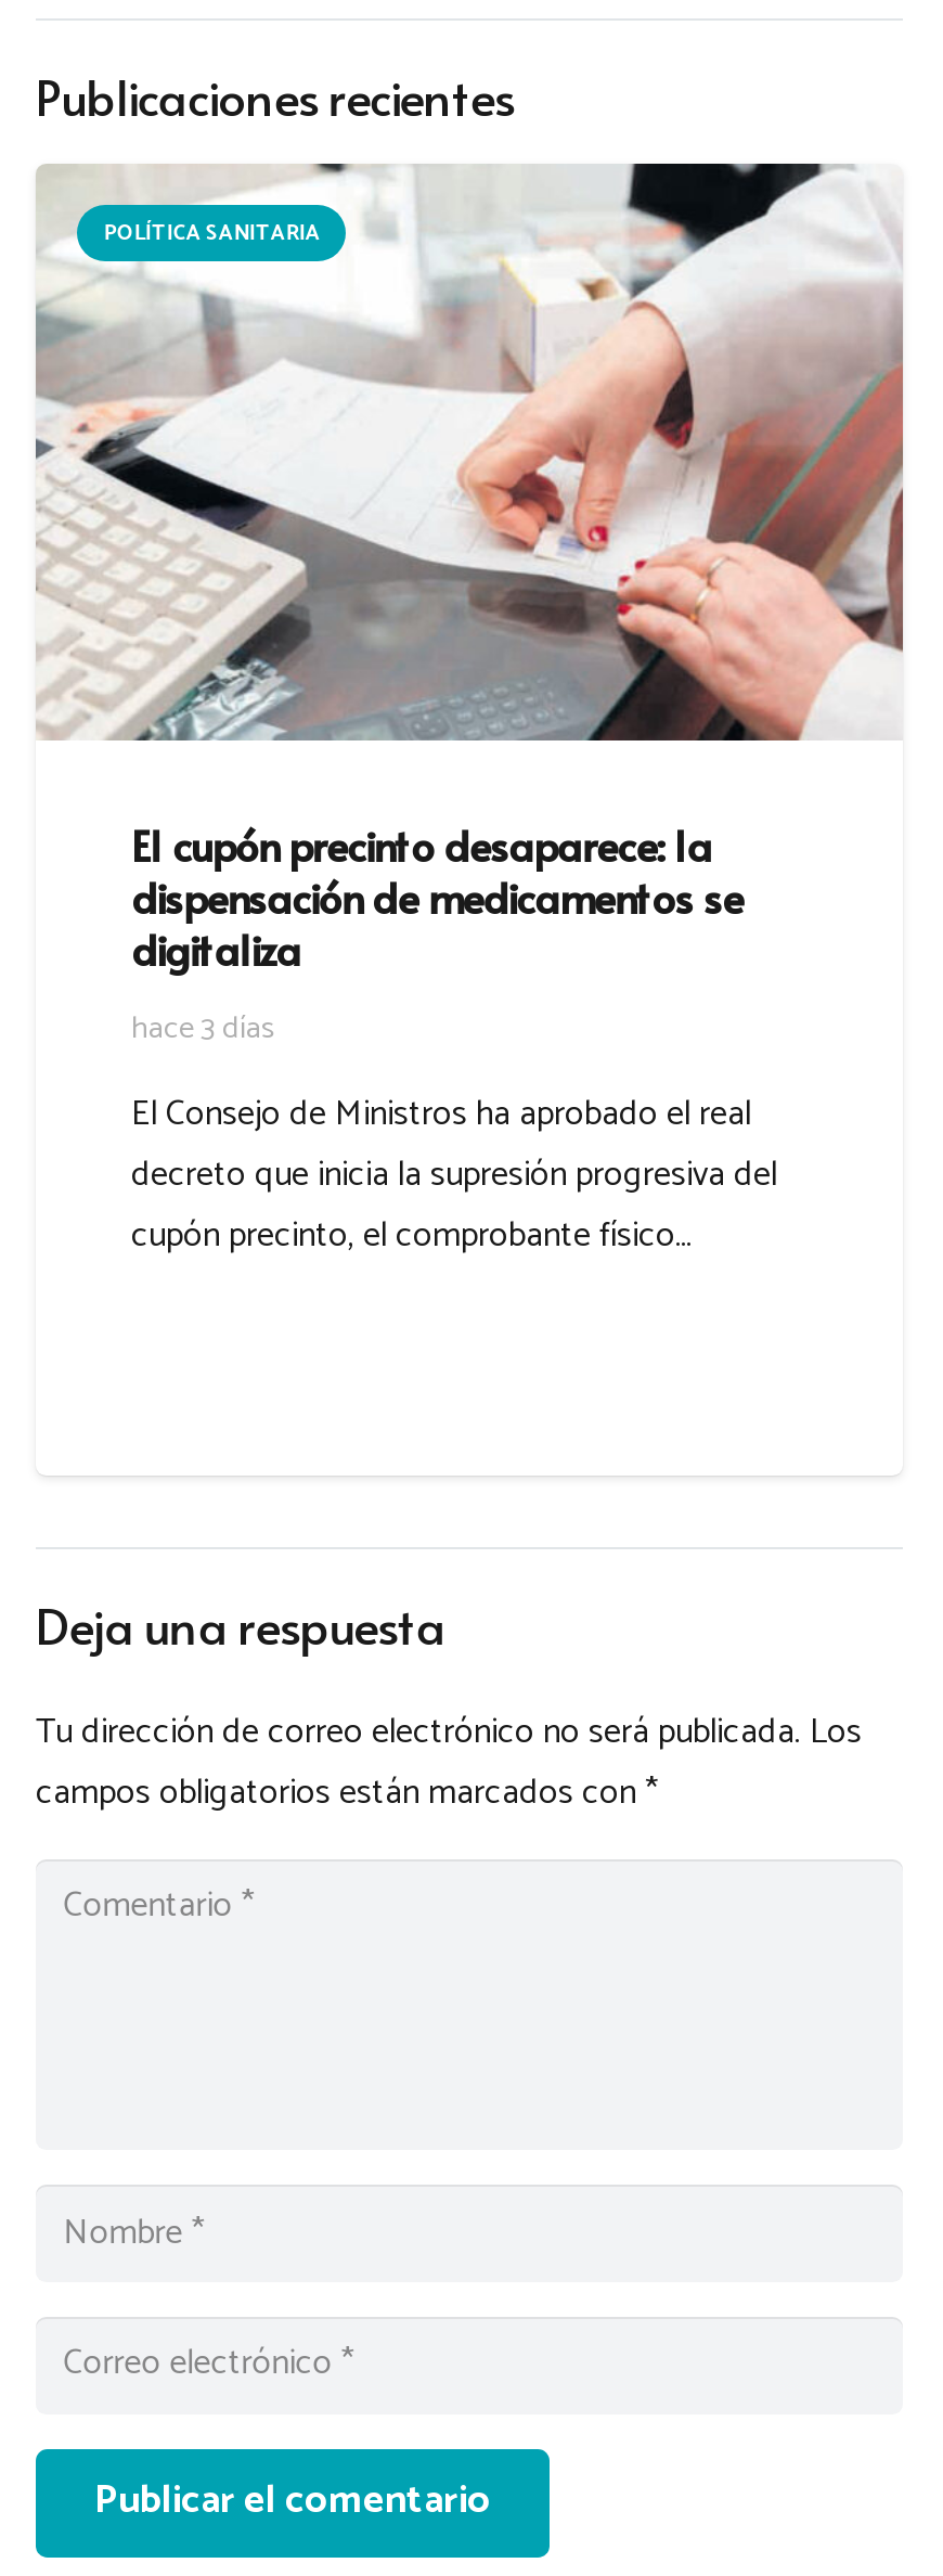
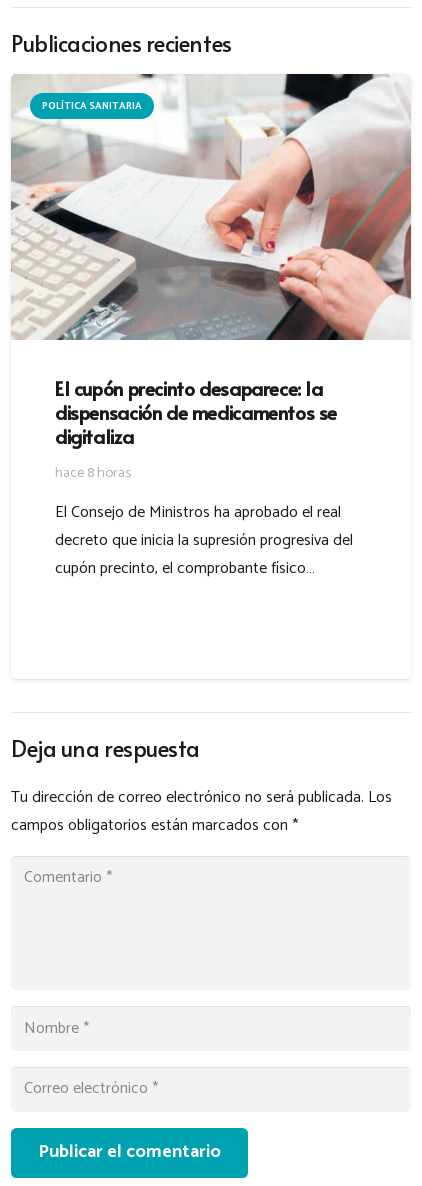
- hace 3 días
+ hace 8 horas
